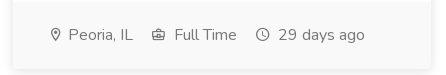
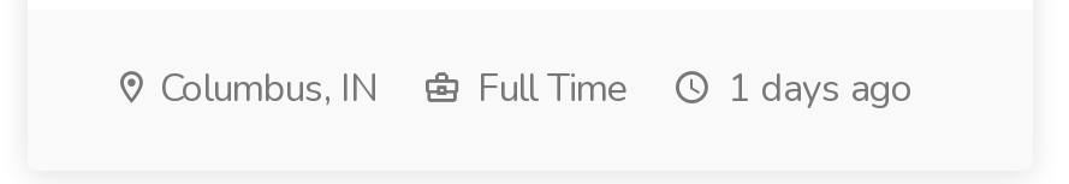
- Peoria, IL
+ Columbus, IN

- 29 days ago
+ 1 days ago
